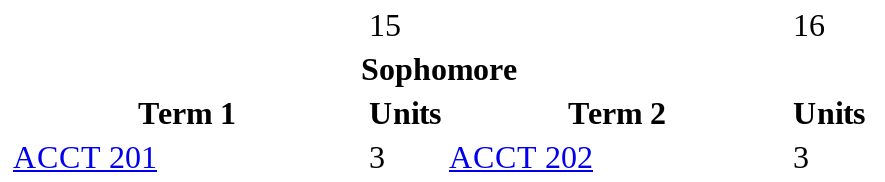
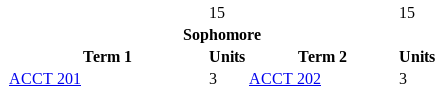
- 16
+ 15
